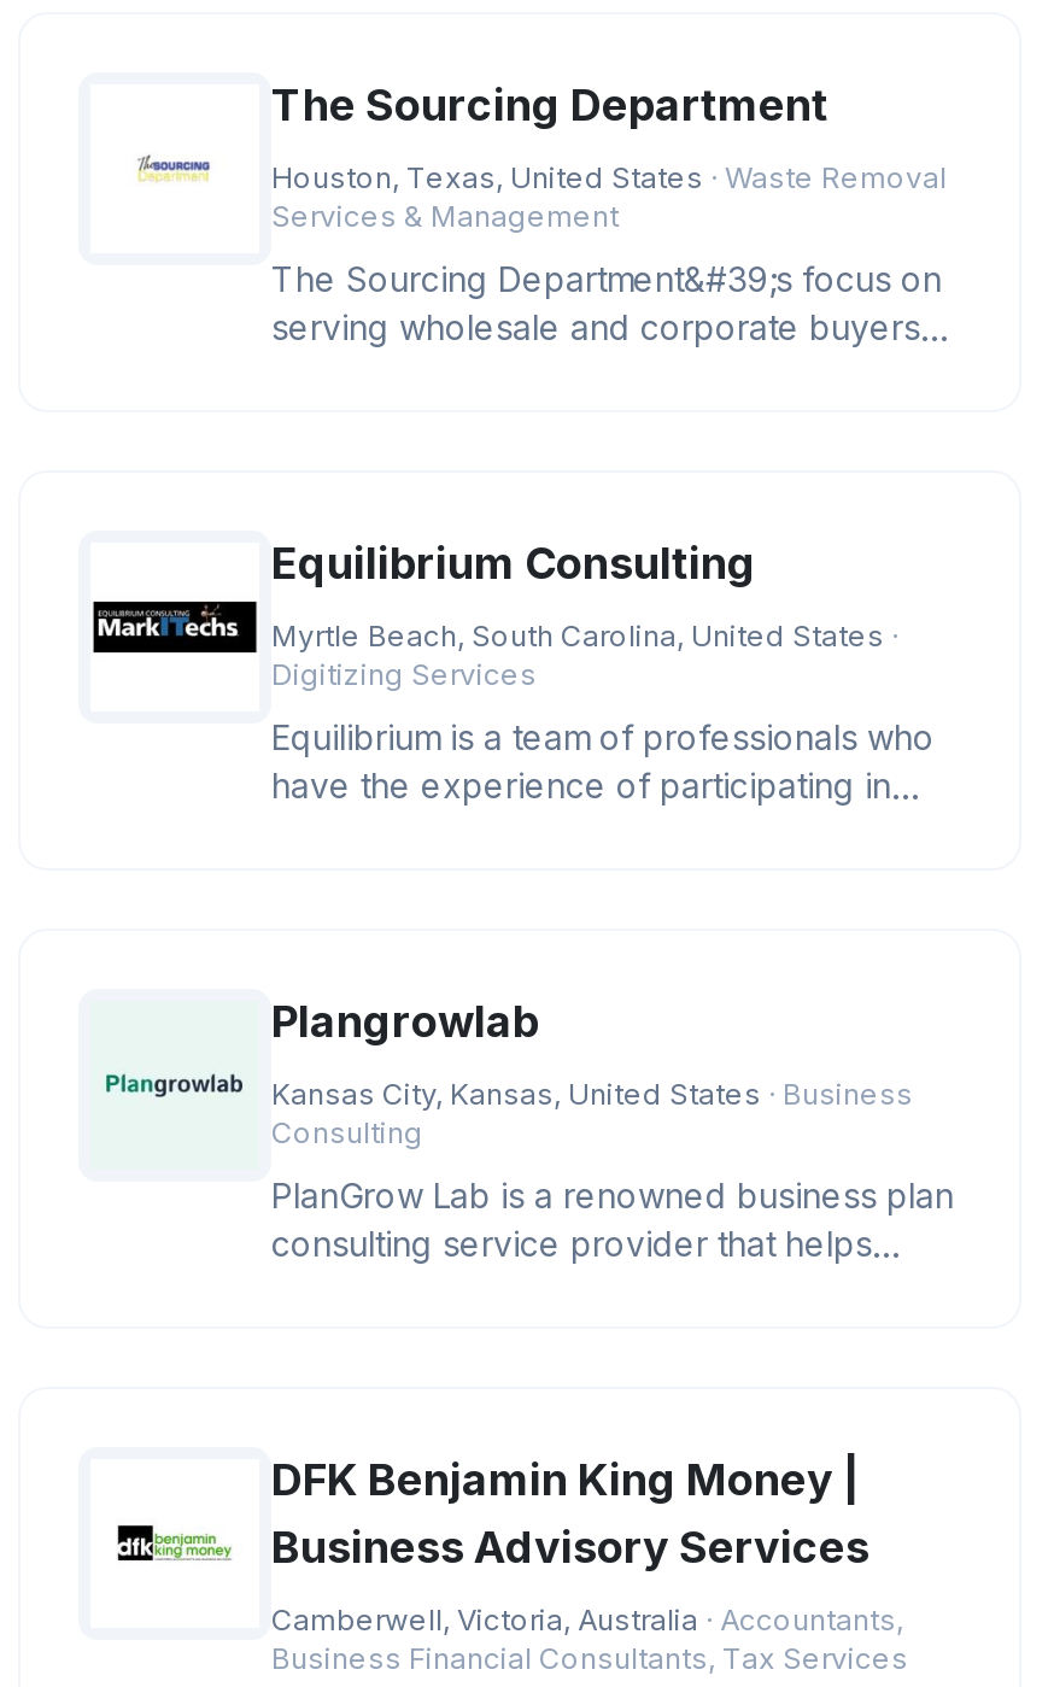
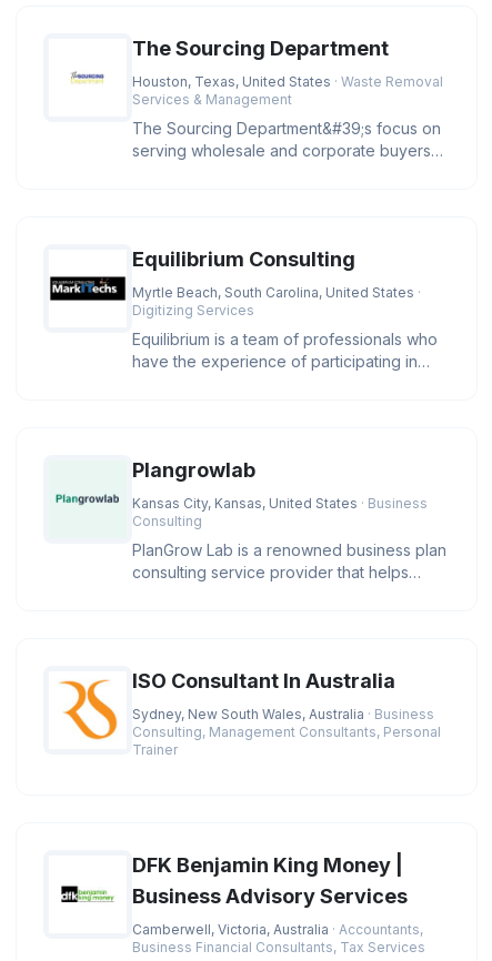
+ [image]
+ ISO Consultant In Australia
+ Sydney, New South Wales, Australia · Business
+ Consulting, Management Consultants, Personal
+ Trainer
